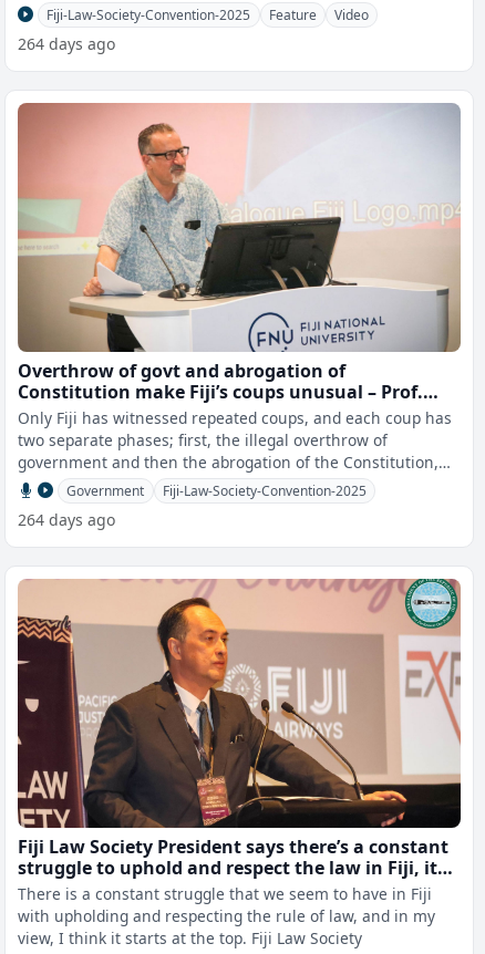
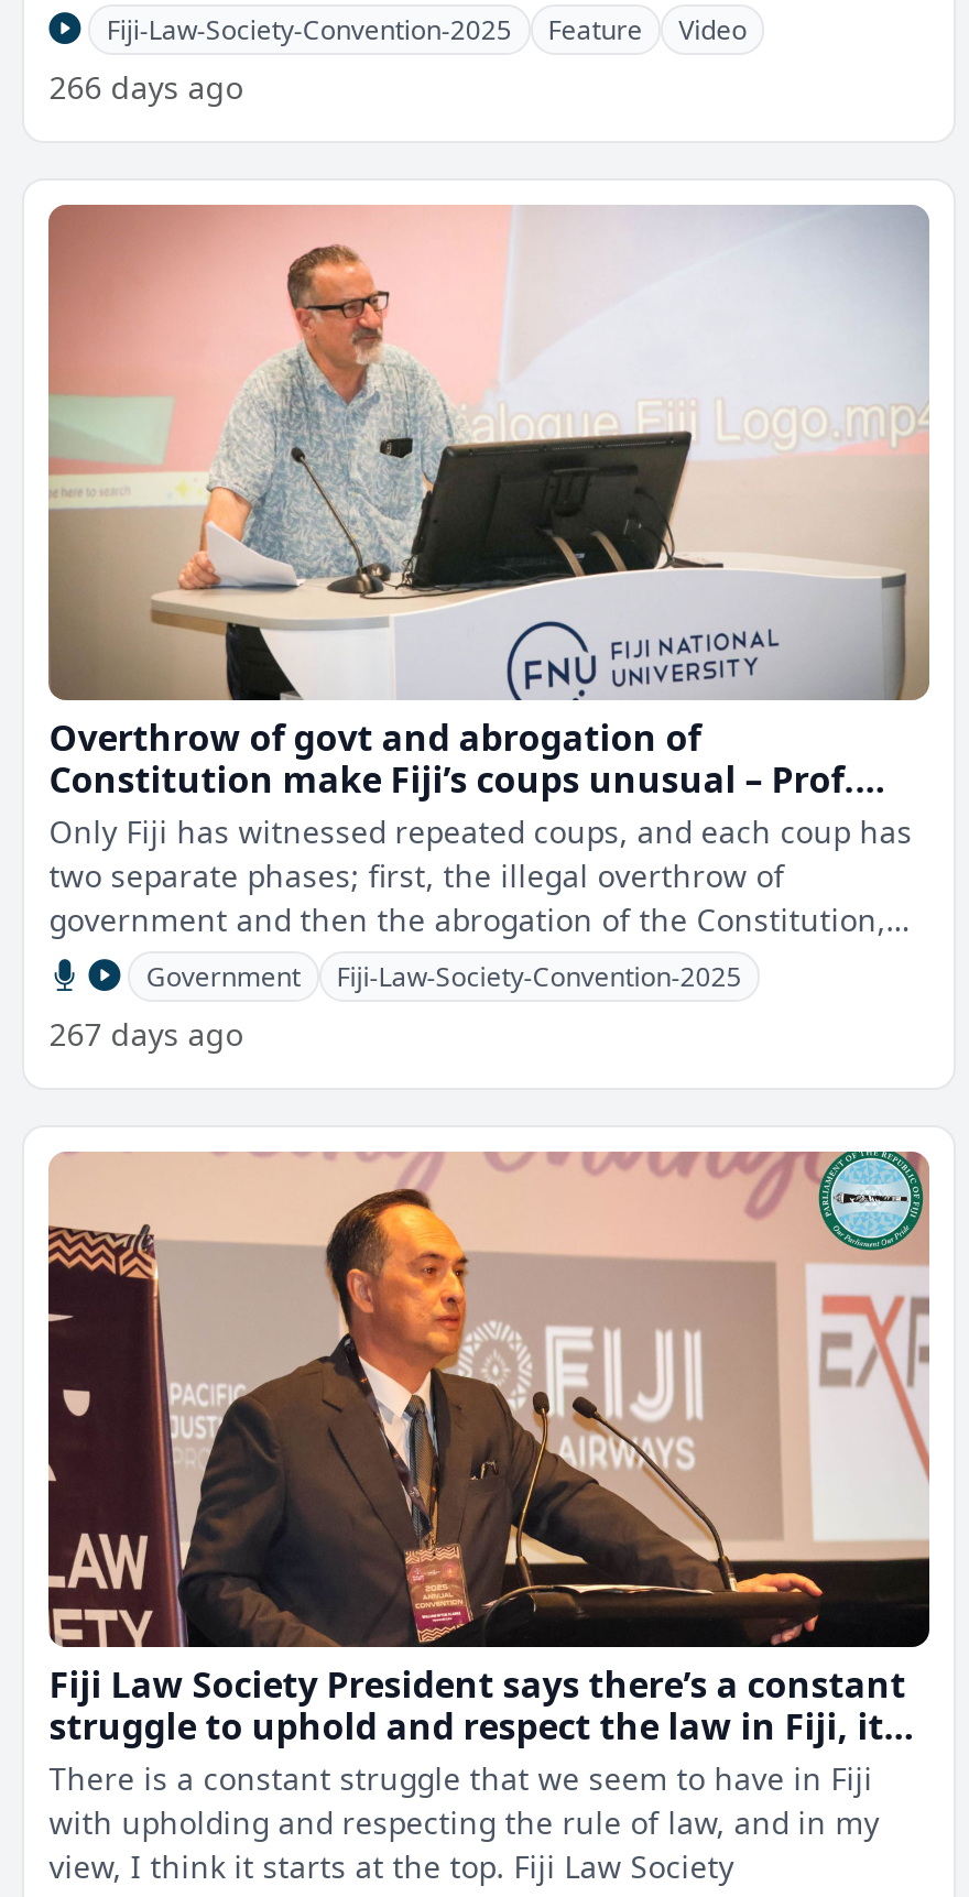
- 264 days ago
+ 266 days ago

- 264 days ago
+ 267 days ago
